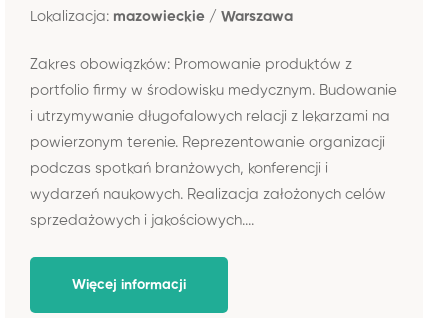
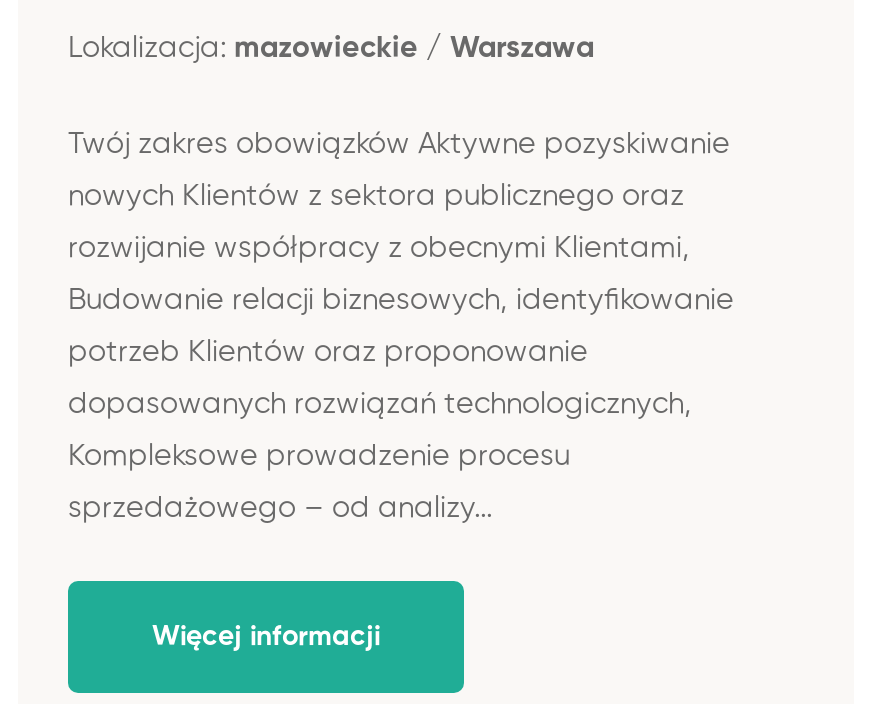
- Zakres obowiązków: Promowanie produktów z
- portfolio firmy w środowisku medycznym. Budowanie
- i utrzymywanie długofalowych relacji z lekarzami na
- powierzonym terenie. Reprezentowanie organizacji
- podczas spotkań branżowych, konferencji i
- wydarzeń naukowych. Realizacja założonych celów
- sprzedażowych i jakościowych....
+ Twój zakres obowiązków Aktywne pozyskiwanie
+ nowych Klientów z sektora publicznego oraz
+ rozwijanie współpracy z obecnymi Klientami,
+ Budowanie relacji biznesowych, identyfikowanie
+ potrzeb Klientów oraz proponowanie
+ dopasowanych rozwiązań technologicznych,
+ Kompleksowe prowadzenie procesu
+ sprzedażowego – od analizy...
